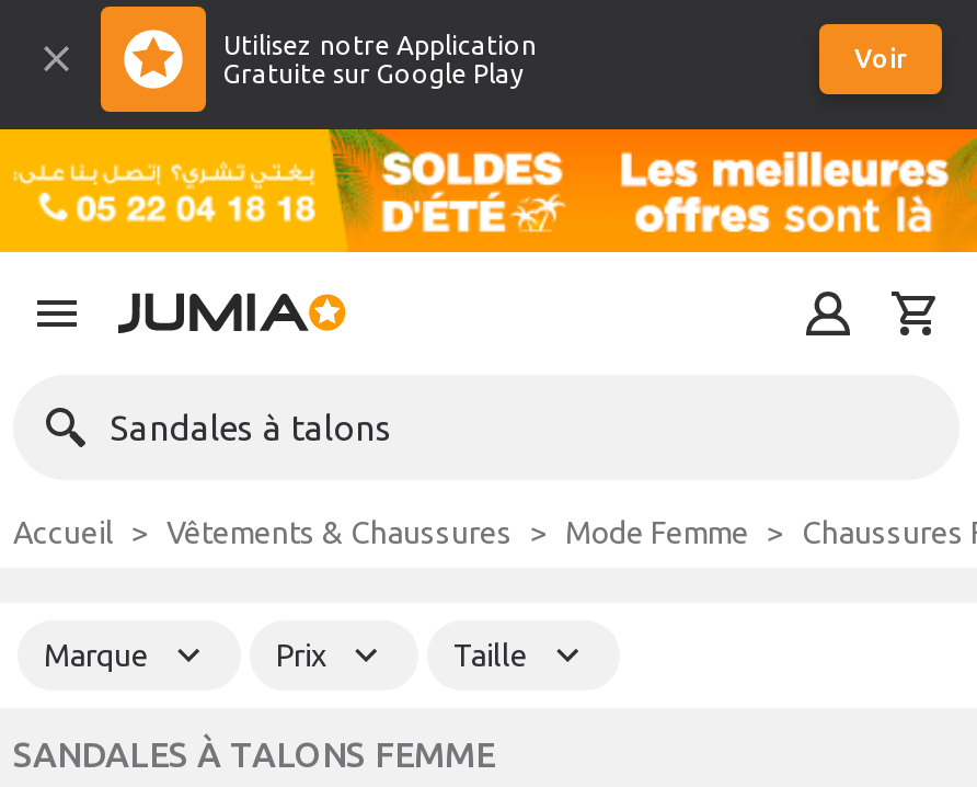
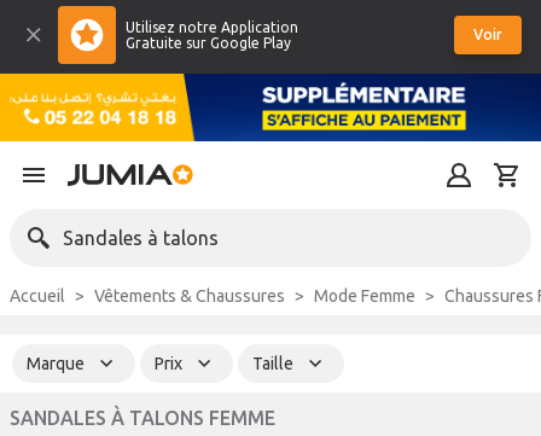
- [image]
+ [image]
